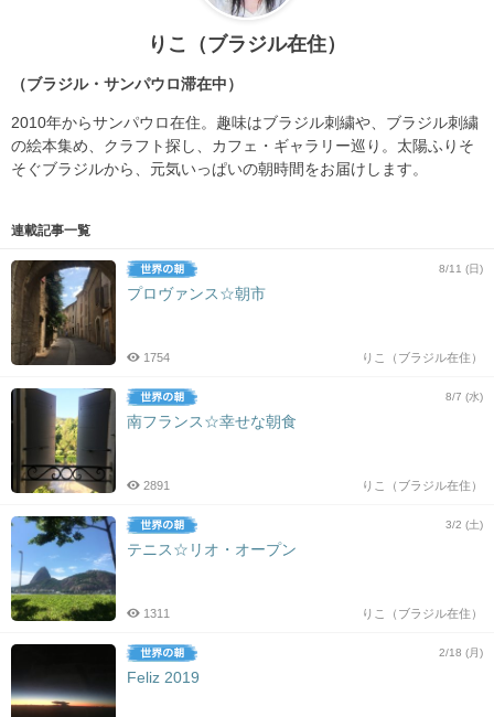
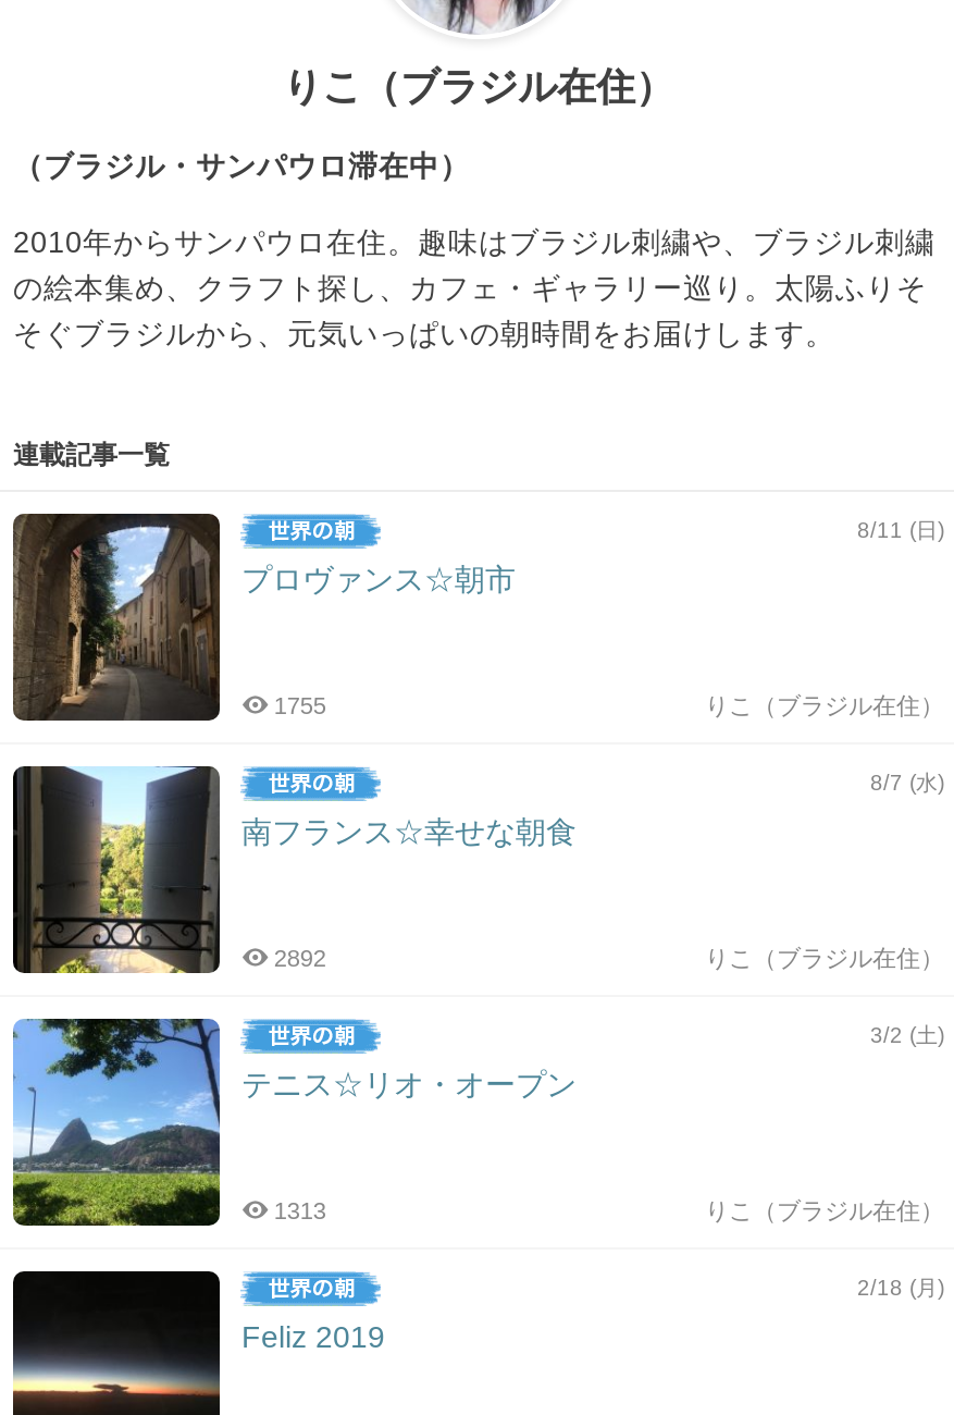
- 1754
+ 1755

- 2891
+ 2892

- 1311
+ 1313
